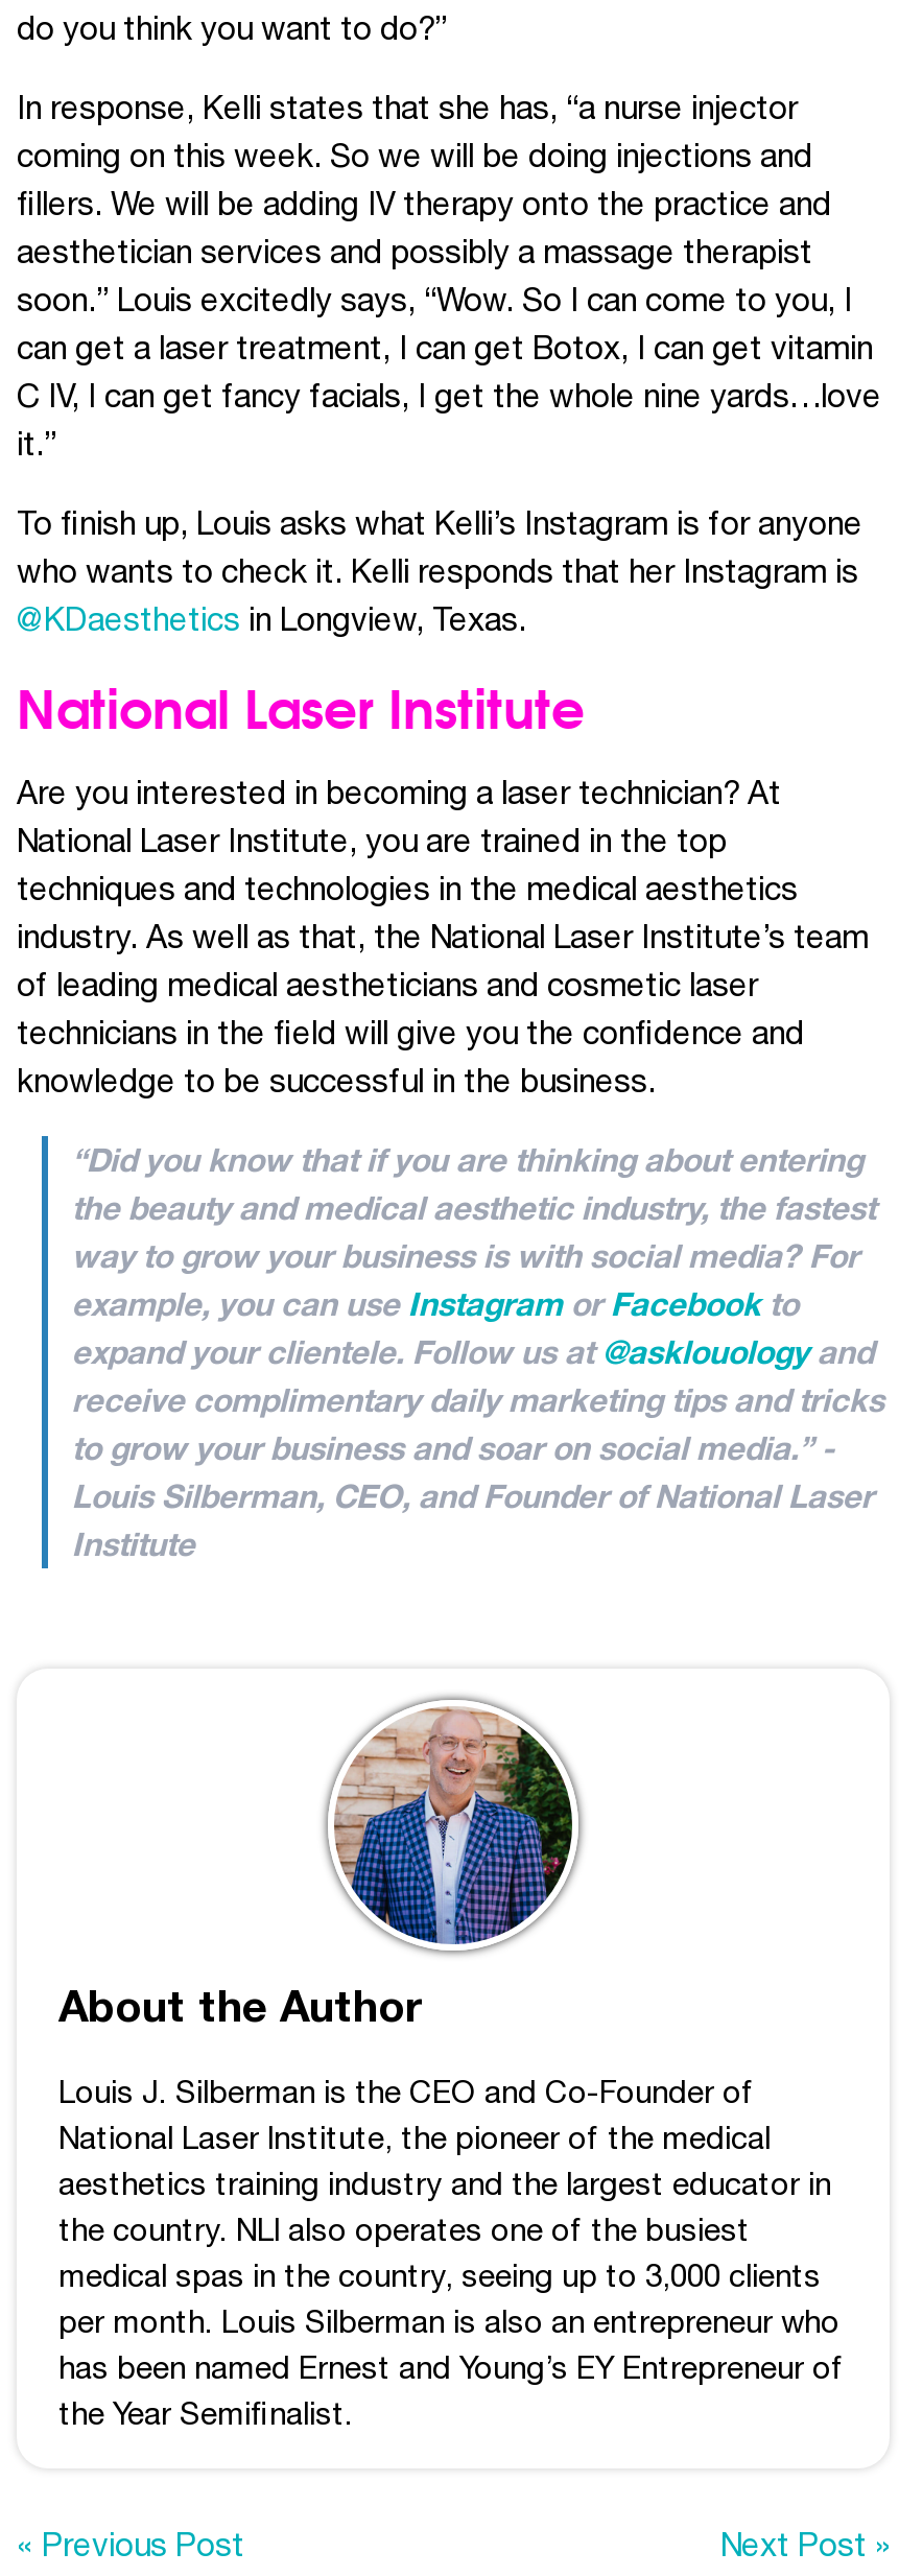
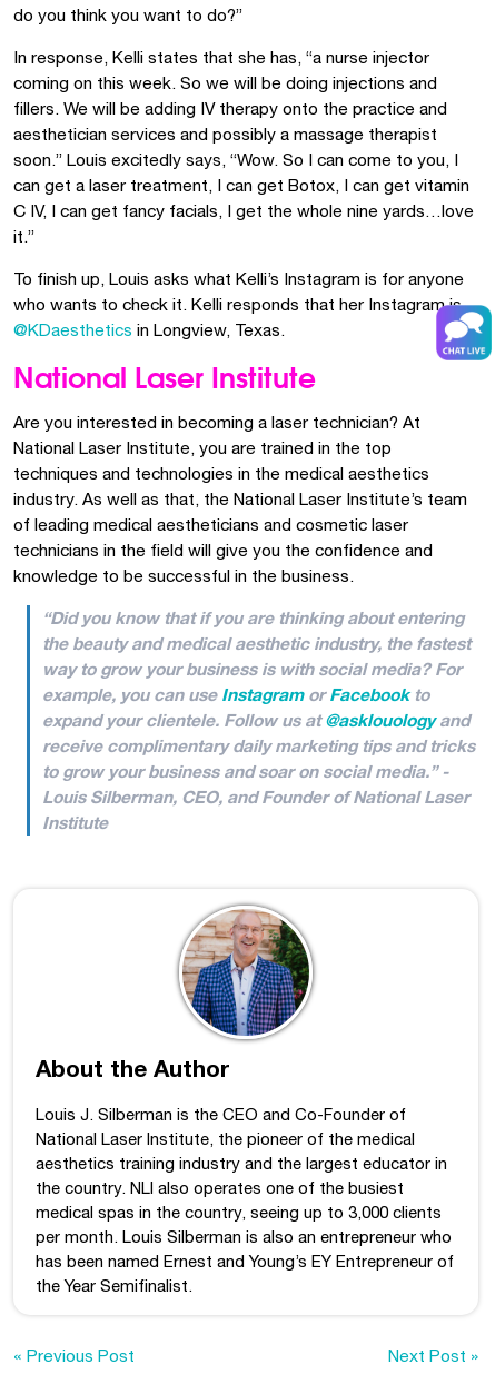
+ [image]
